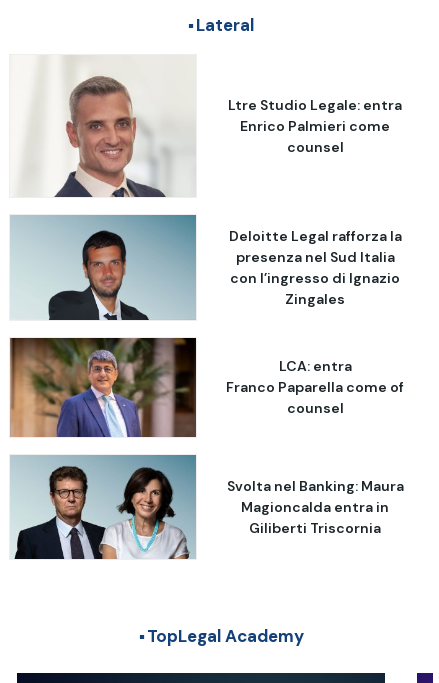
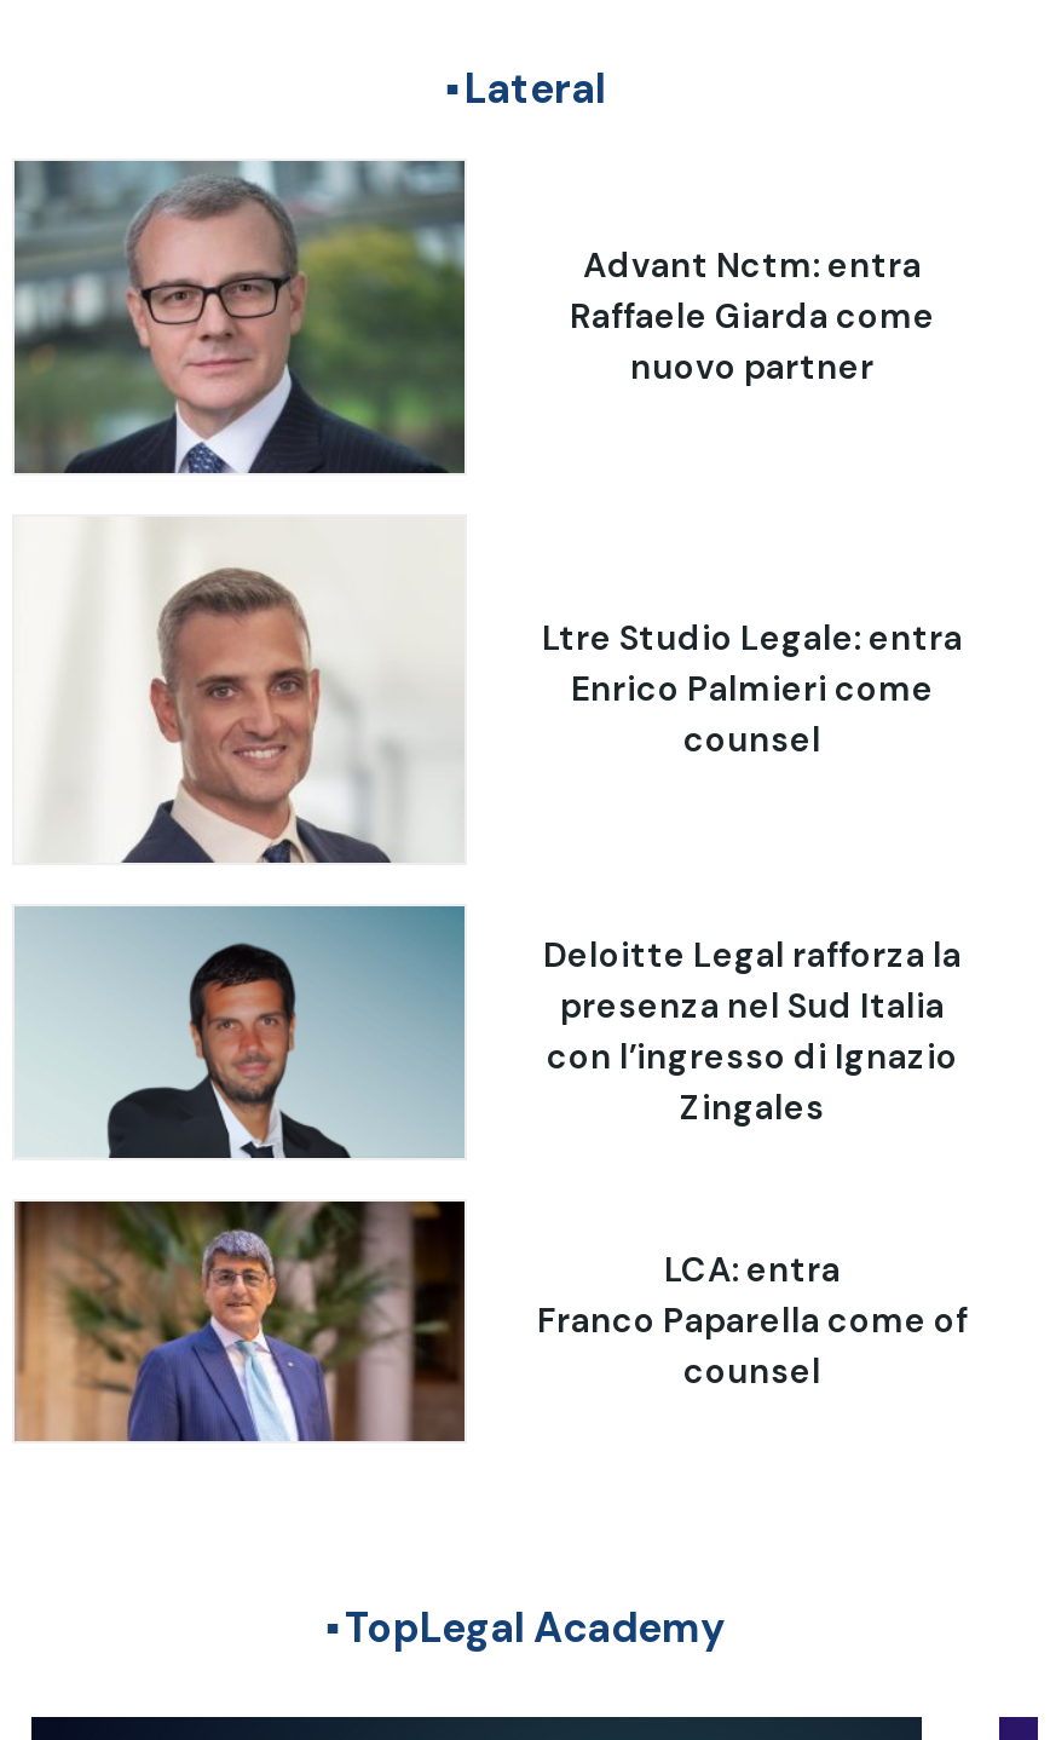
+ [image]

+ Advant Nctm: entra
+ Raffaele Giarda come
+ nuovo partner

moved down: [image] | Ltre Studio Legale: entra | Enrico Palmieri come | ... | Franco Paparella come of | counsel

- [image]
- Svolta nel Banking: Maura
- Magioncalda entra in
- Giliberti Triscornia
